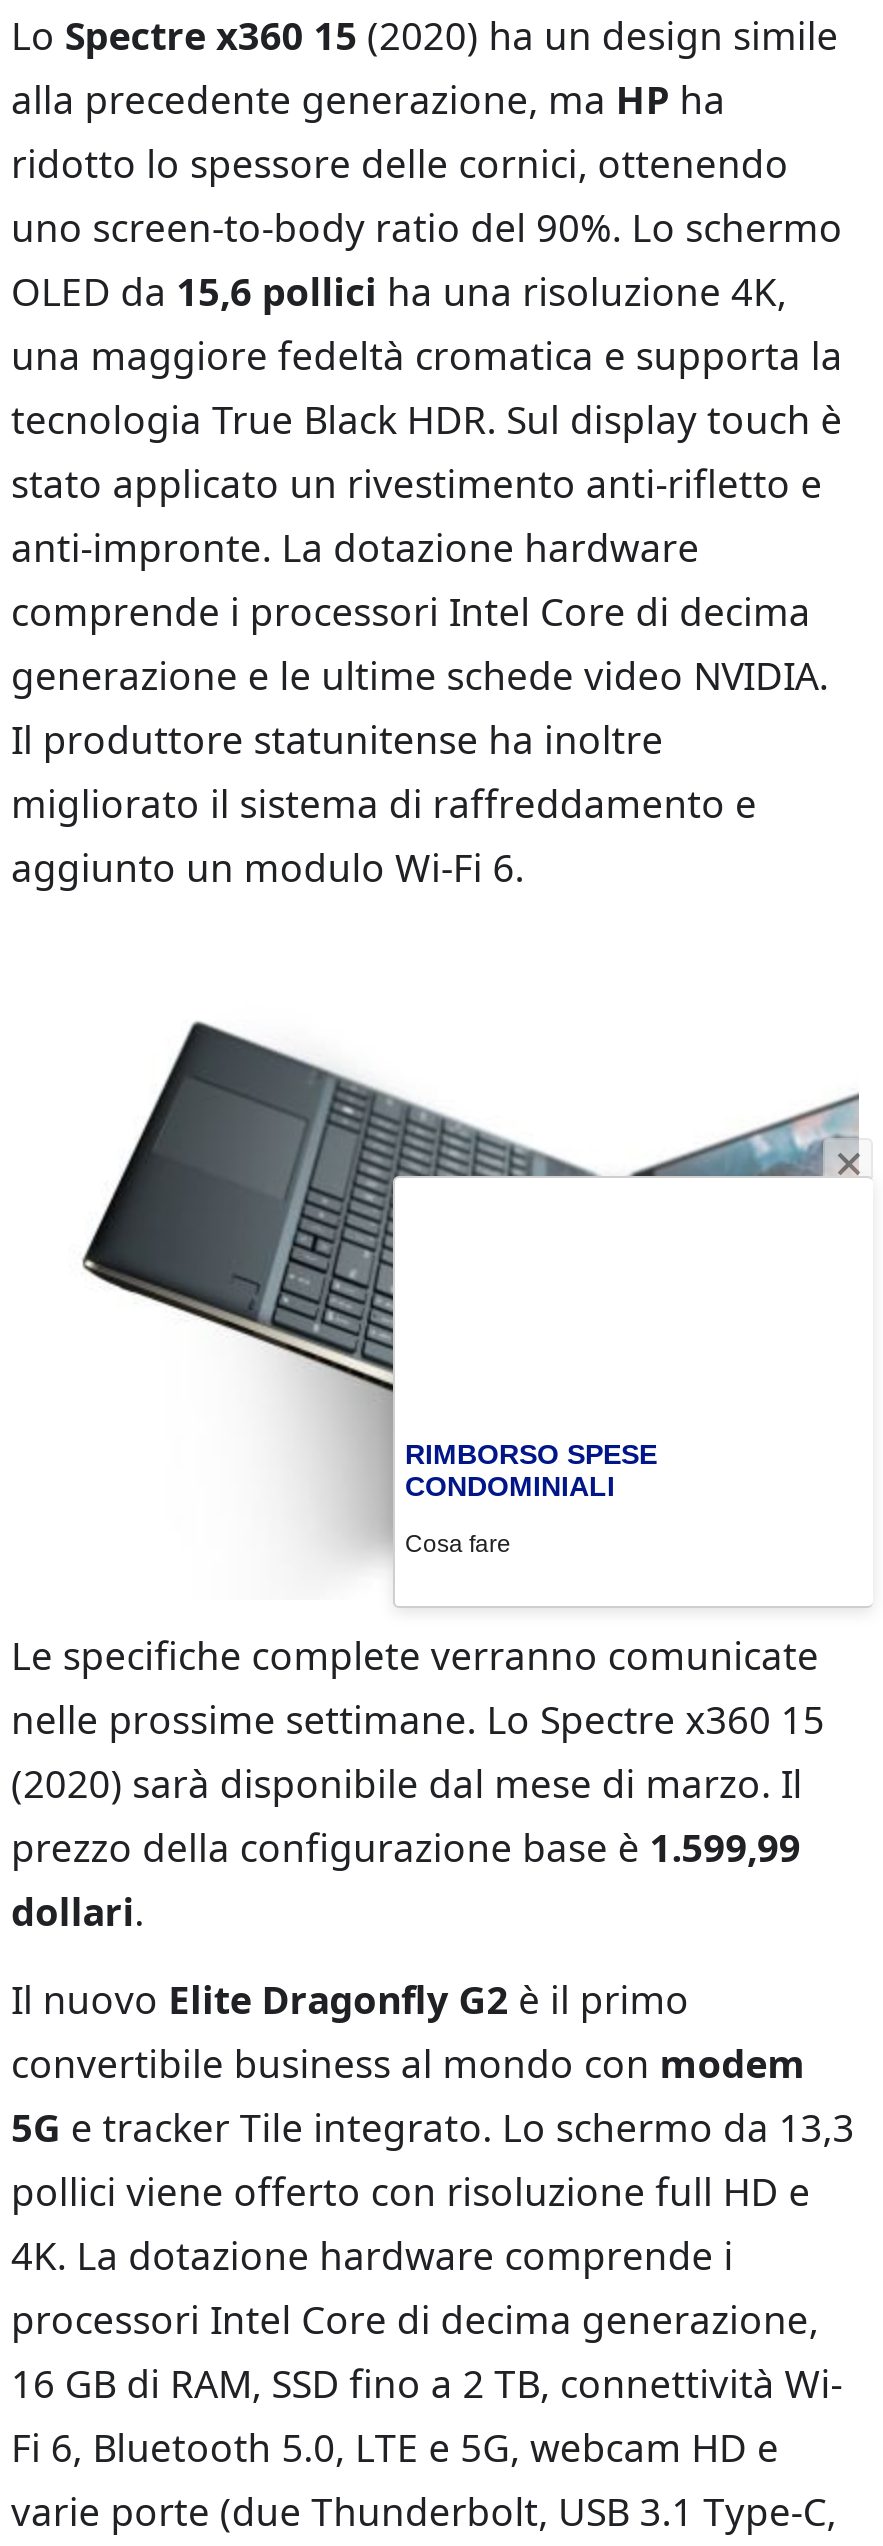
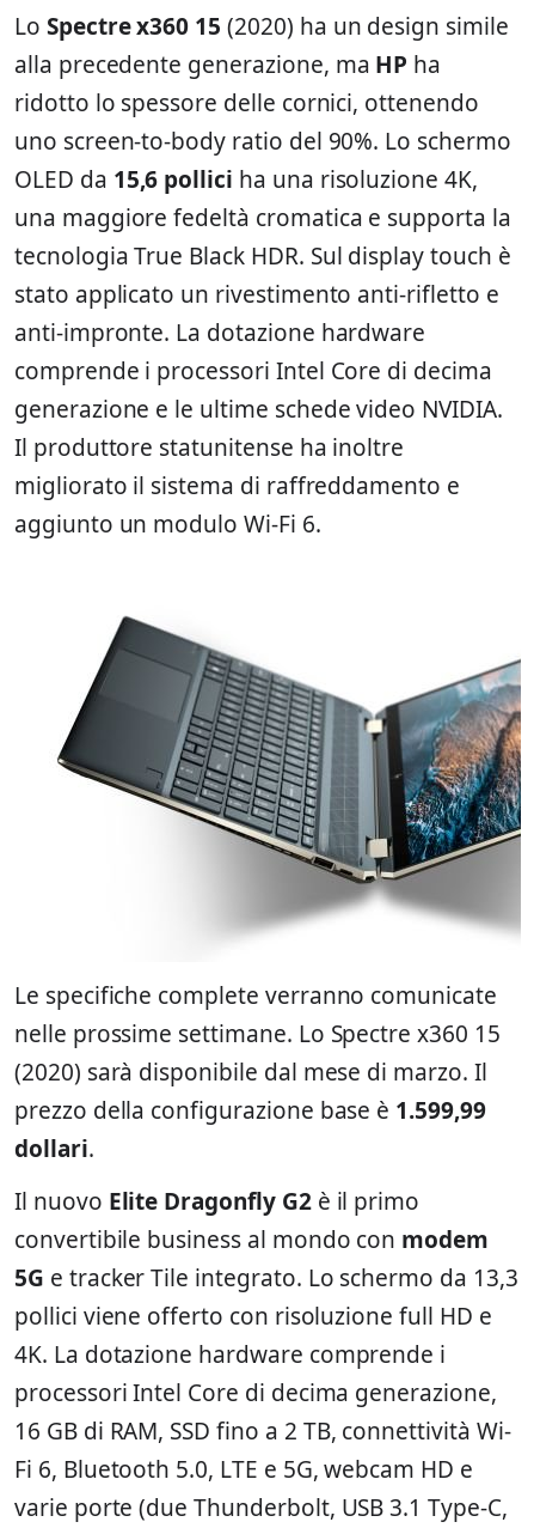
- [image]
+ [image]

- RIMBORSO SPESE
- CONDOMINIALI
- Cosa fare
